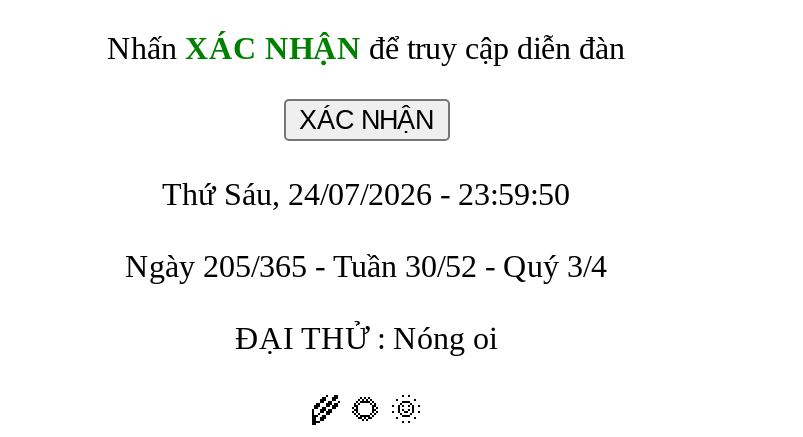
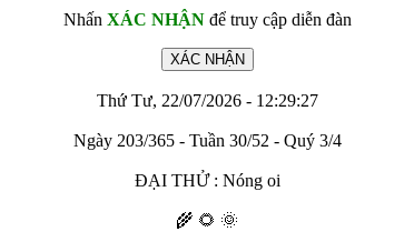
- Thứ Sáu, 24/07/2026 - 23:59:50
+ Thứ Tư, 22/07/2026 - 12:29:27

- Ngày 205/365 - Tuần 30/52 - Quý 3/4
+ Ngày 203/365 - Tuần 30/52 - Quý 3/4
